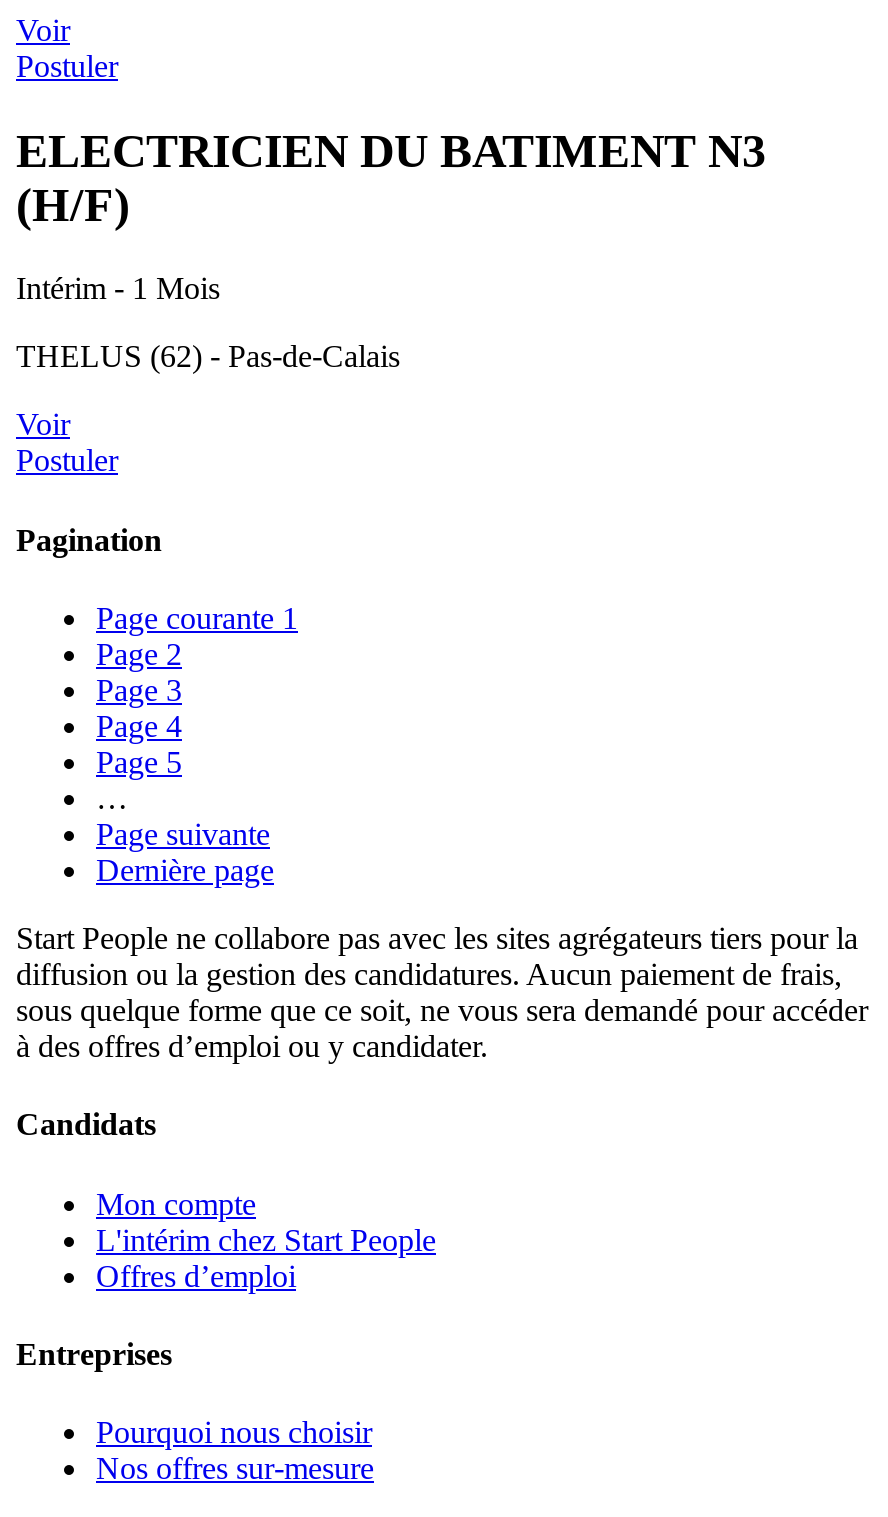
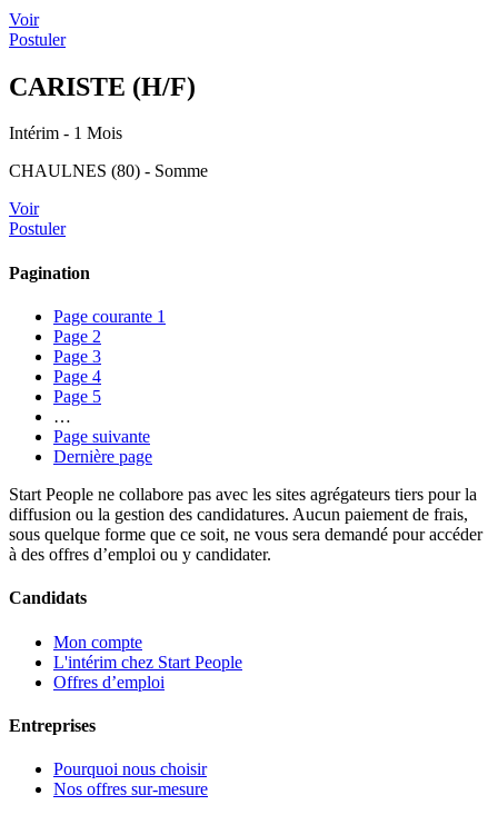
- ELECTRICIEN DU BATIMENT N3
- (H/F)
+ CARISTE (H/F)

- THELUS (62) - Pas-de-Calais
+ CHAULNES (80) - Somme
